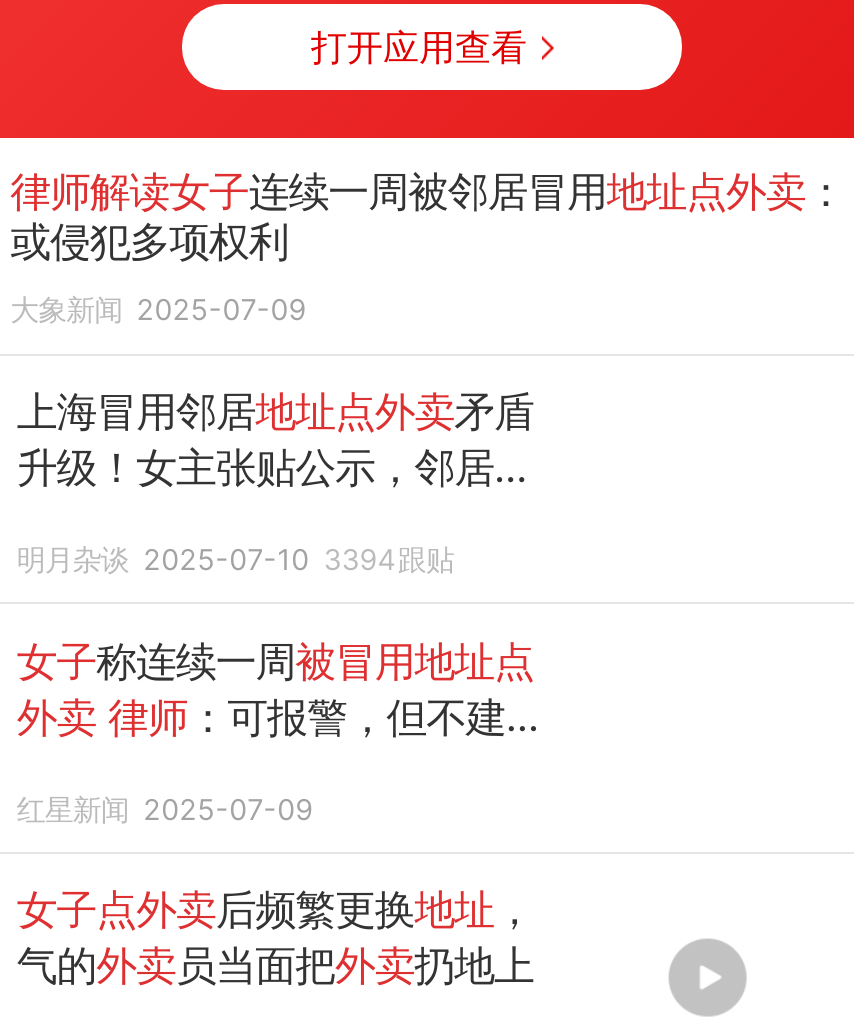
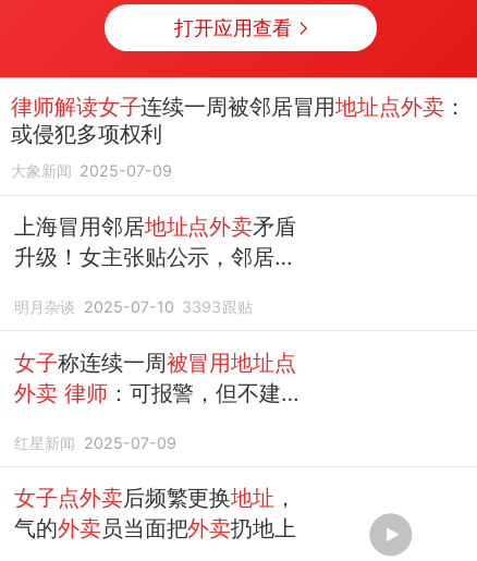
- 明月杂谈 2025-07-10 3394 跟贴
+ 明月杂谈 2025-07-10 3393 跟贴
